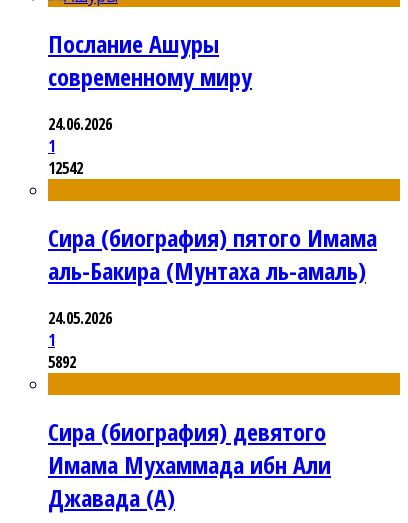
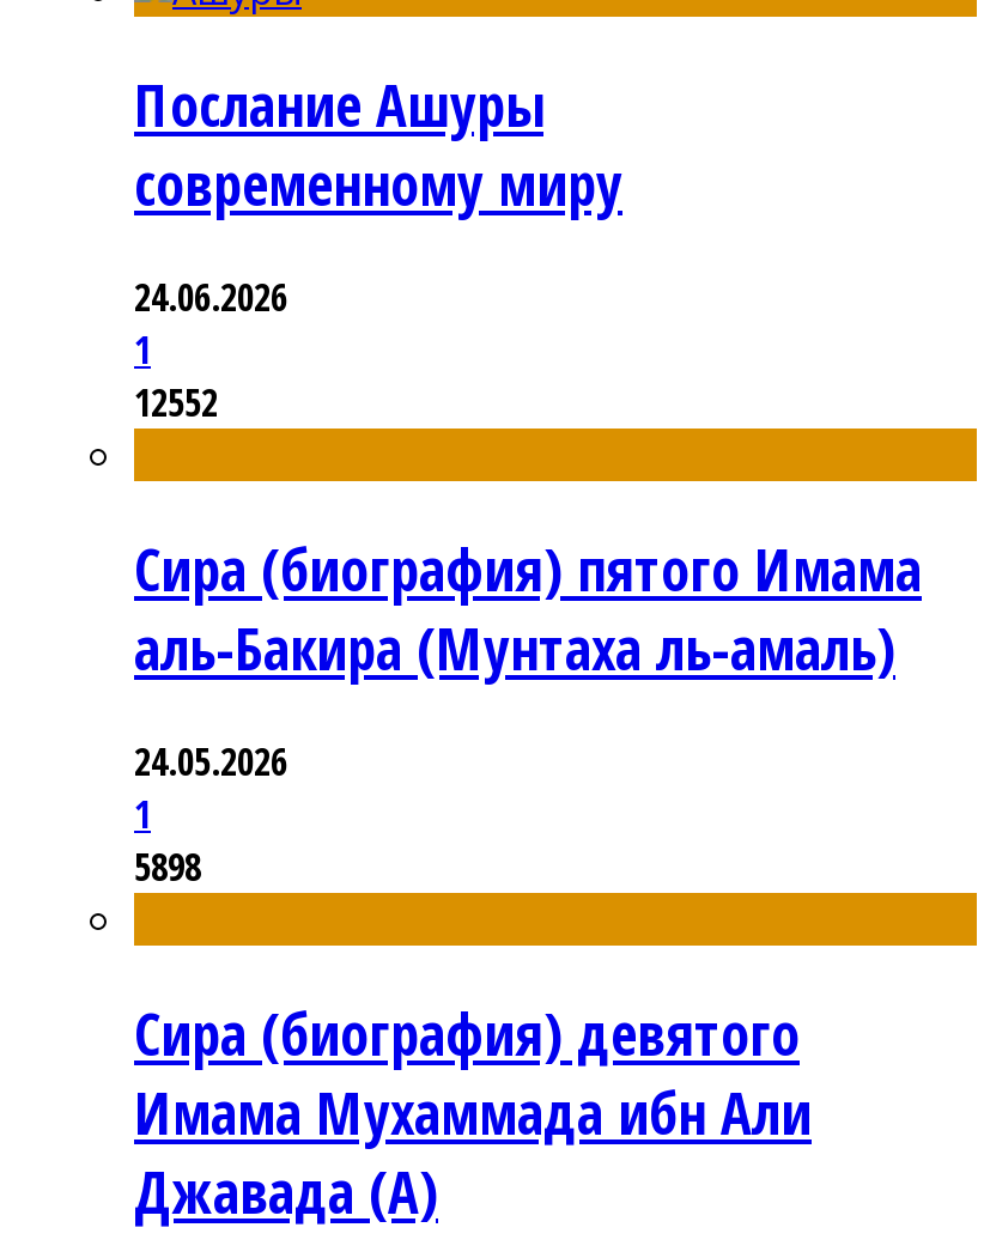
- 12542
+ 12552

- 5892
+ 5898
